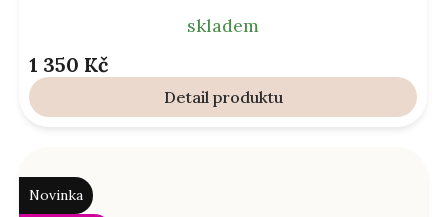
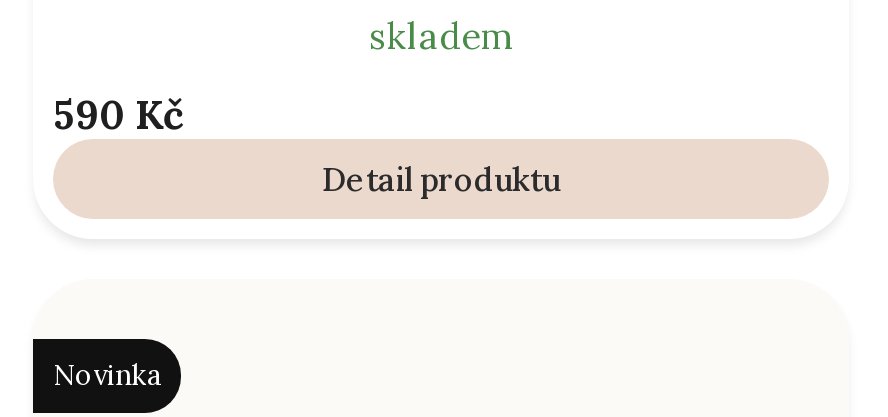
- 1 350 Kč
+ 590 Kč
